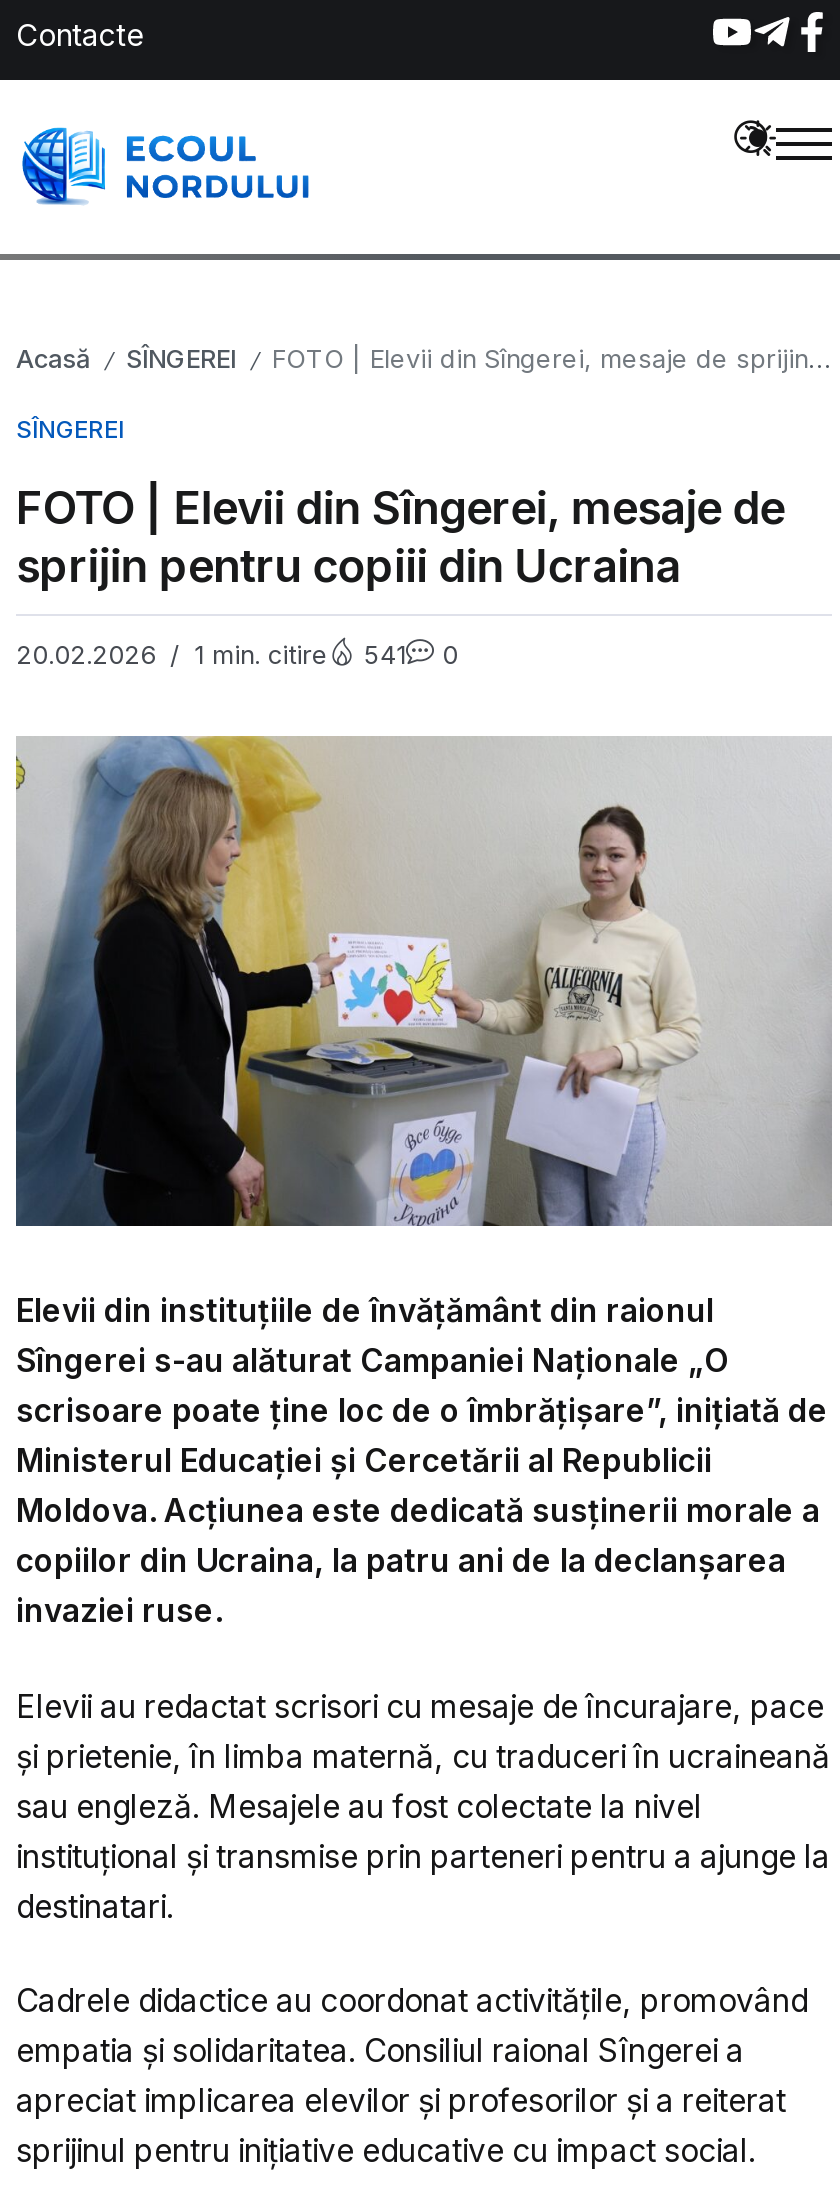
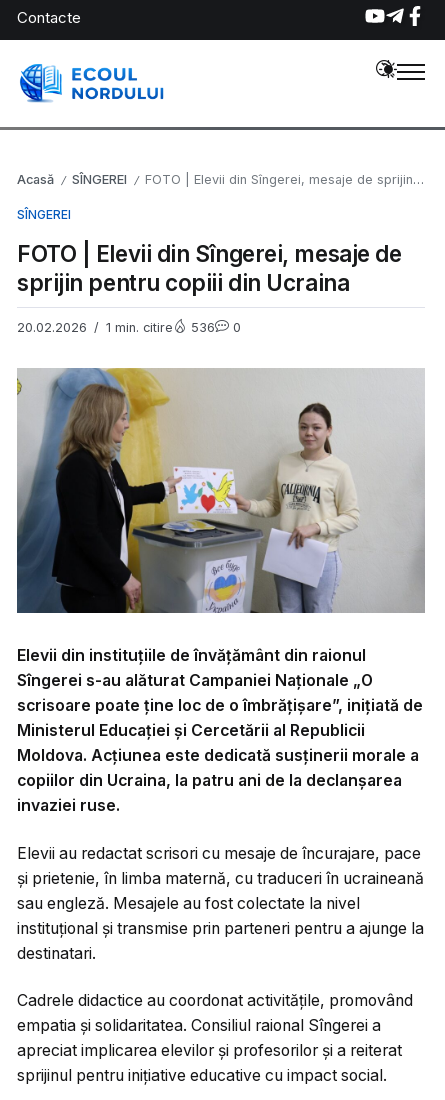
- 20.02.2026 1 min. citire 541 0
+ 20.02.2026 1 min. citire 536 0
